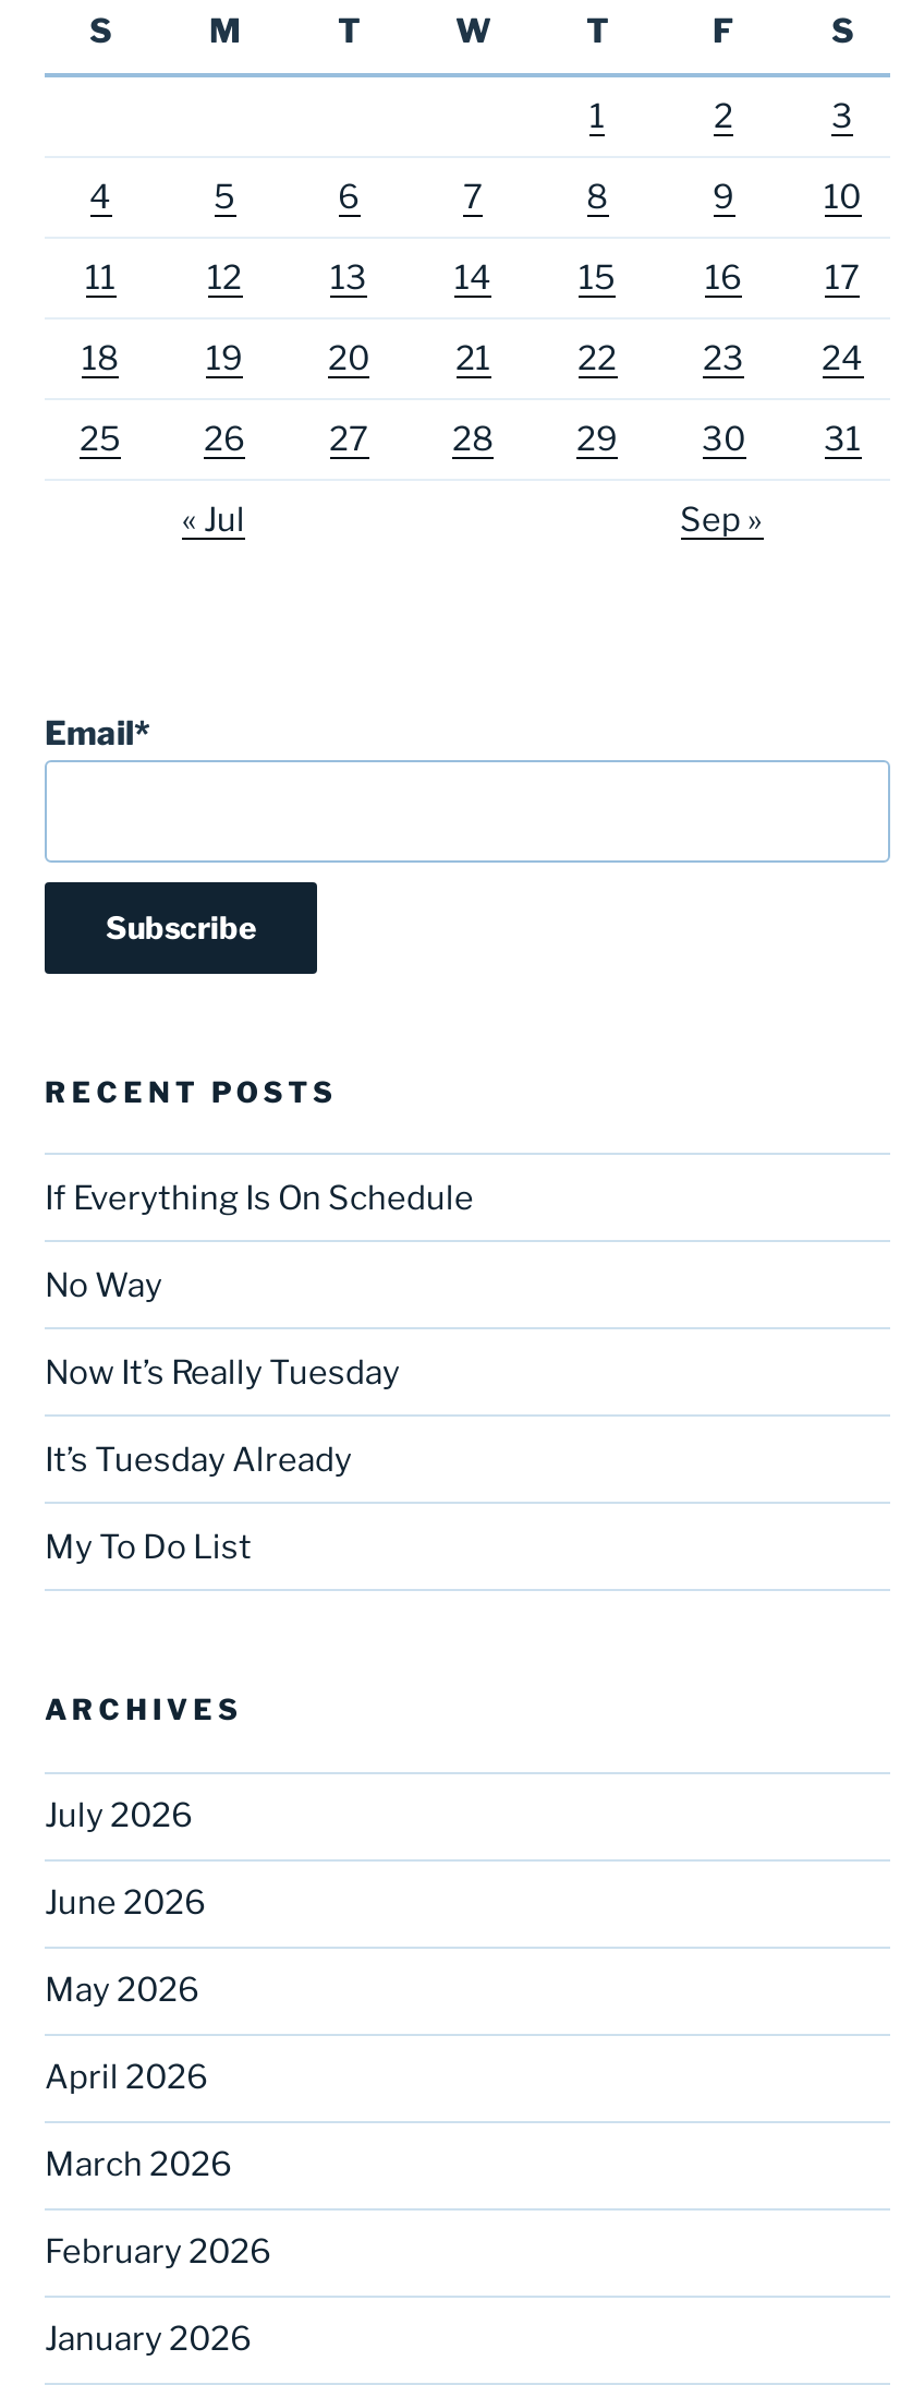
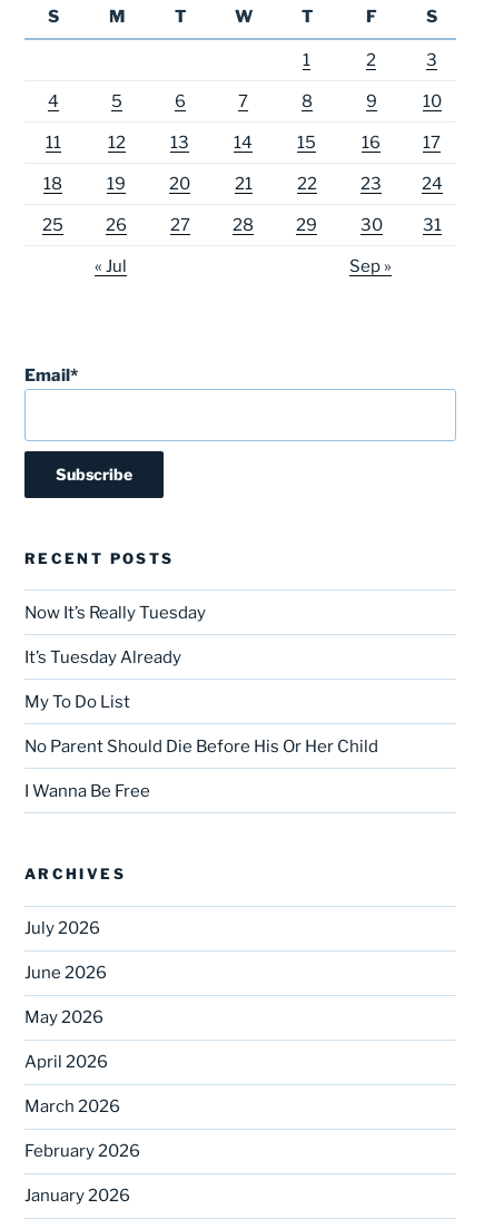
- If Everything Is On Schedule
- No Way

moved up: Now It’s Really Tuesday | It’s Tuesday Already | My To Do List

+ No Parent Should Die Before His Or Her Child
+ I Wanna Be Free
